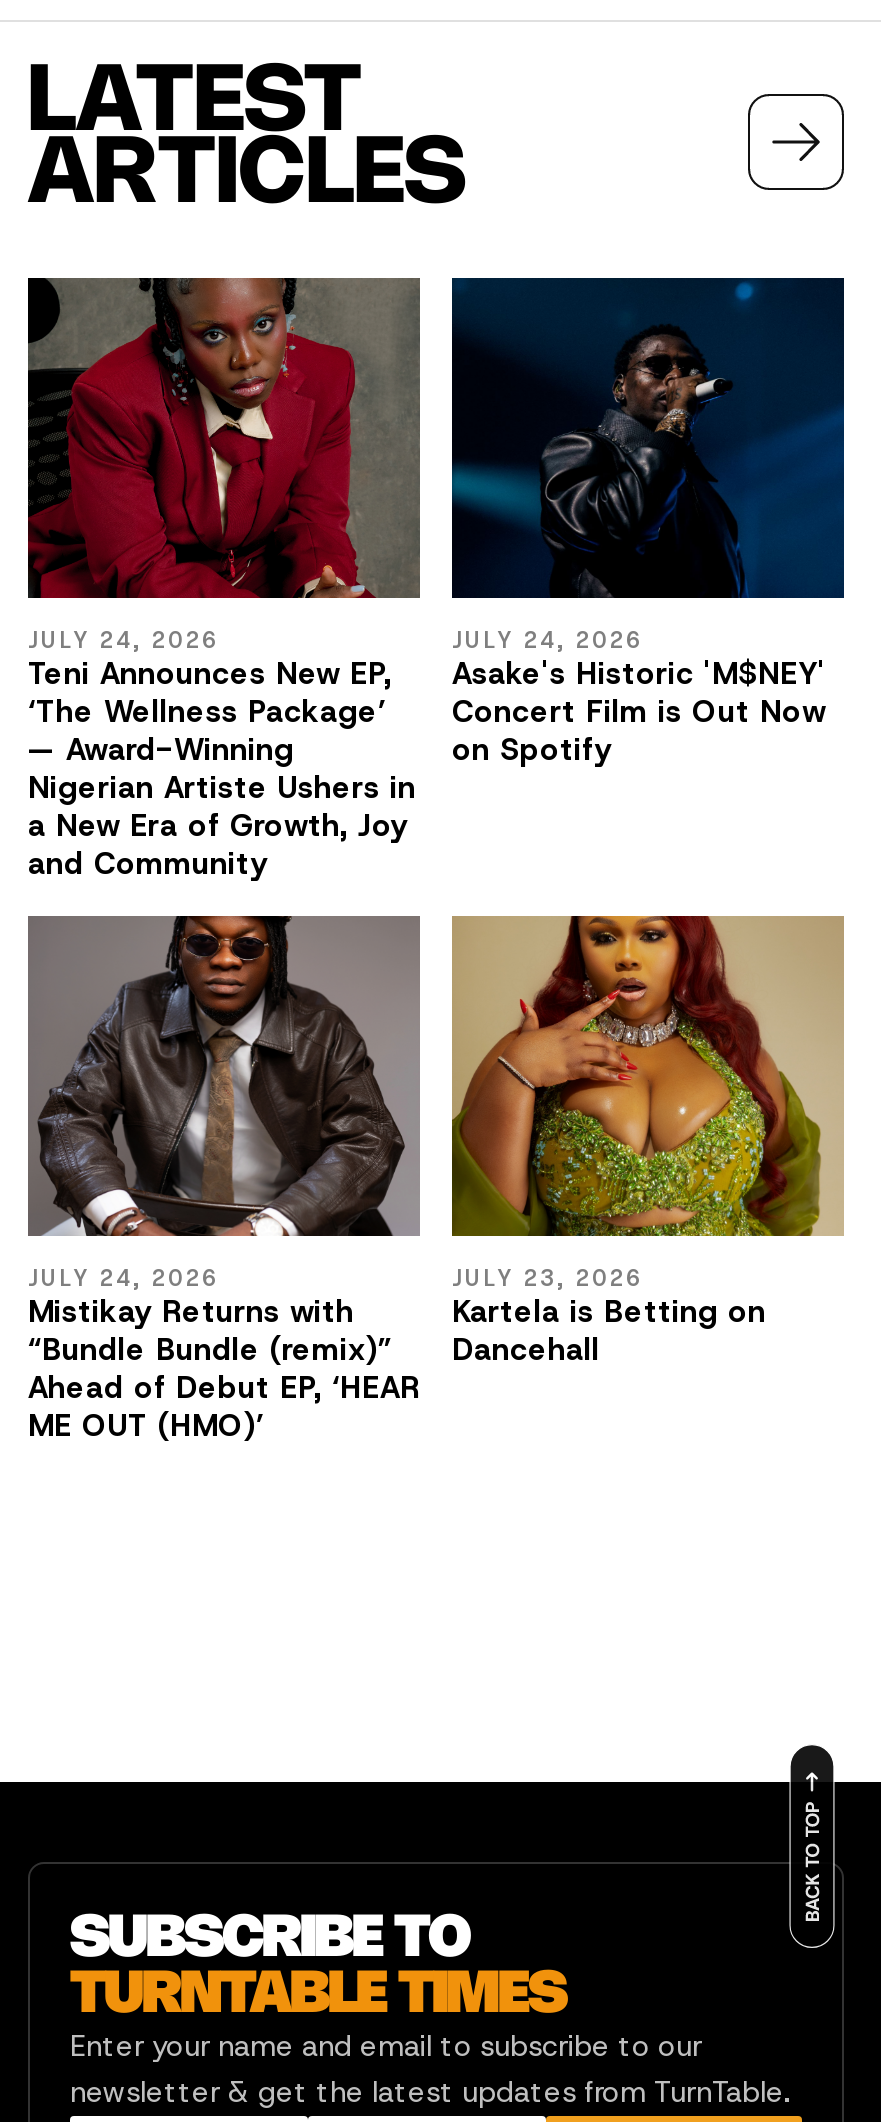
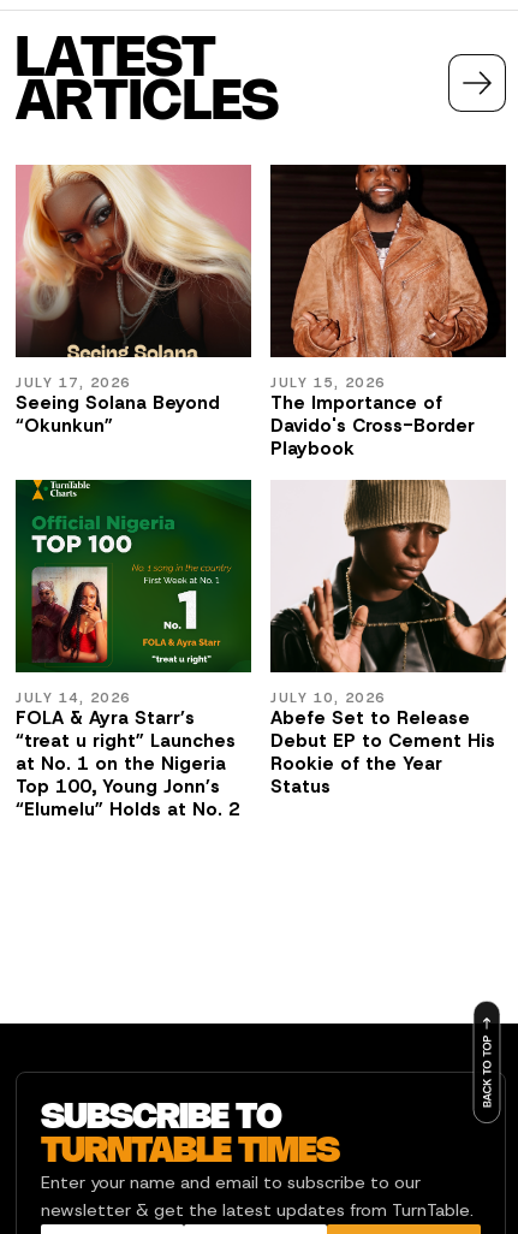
- [image]
- JULY 24, 2026
- Teni Announces New EP,
- ‘The Wellness Package’
- — Award-Winning
- Nigerian Artiste Ushers in
- a New Era of Growth, Joy
- and Community
+ [image]
+ JULY 17, 2026
+ Seeing Solana Beyond
+ “Okunkun”

- [image]
- JULY 24, 2026
- Asake's Historic 'M$NEY'
- Concert Film is Out Now
- on Spotify
+ [image]
+ JULY 15, 2026
+ The Importance of
+ Davido's Cross-Border
+ Playbook

- [image]
- JULY 24, 2026
- Mistikay Returns with
- “Bundle Bundle (remix)”
- Ahead of Debut EP, ‘HEAR
- ME OUT (HMO)’
+ [image]
+ JULY 14, 2026
+ FOLA & Ayra Starr’s
+ “treat u right” Launches
+ at No. 1 on the Nigeria
+ Top 100, Young Jonn’s
+ “Elumelu” Holds at No. 2

- [image]
- JULY 23, 2026
- Kartela is Betting on
- Dancehall
+ [image]
+ JULY 10, 2026
+ Abefe Set to Release
+ Debut EP to Cement His
+ Rookie of the Year
+ Status
